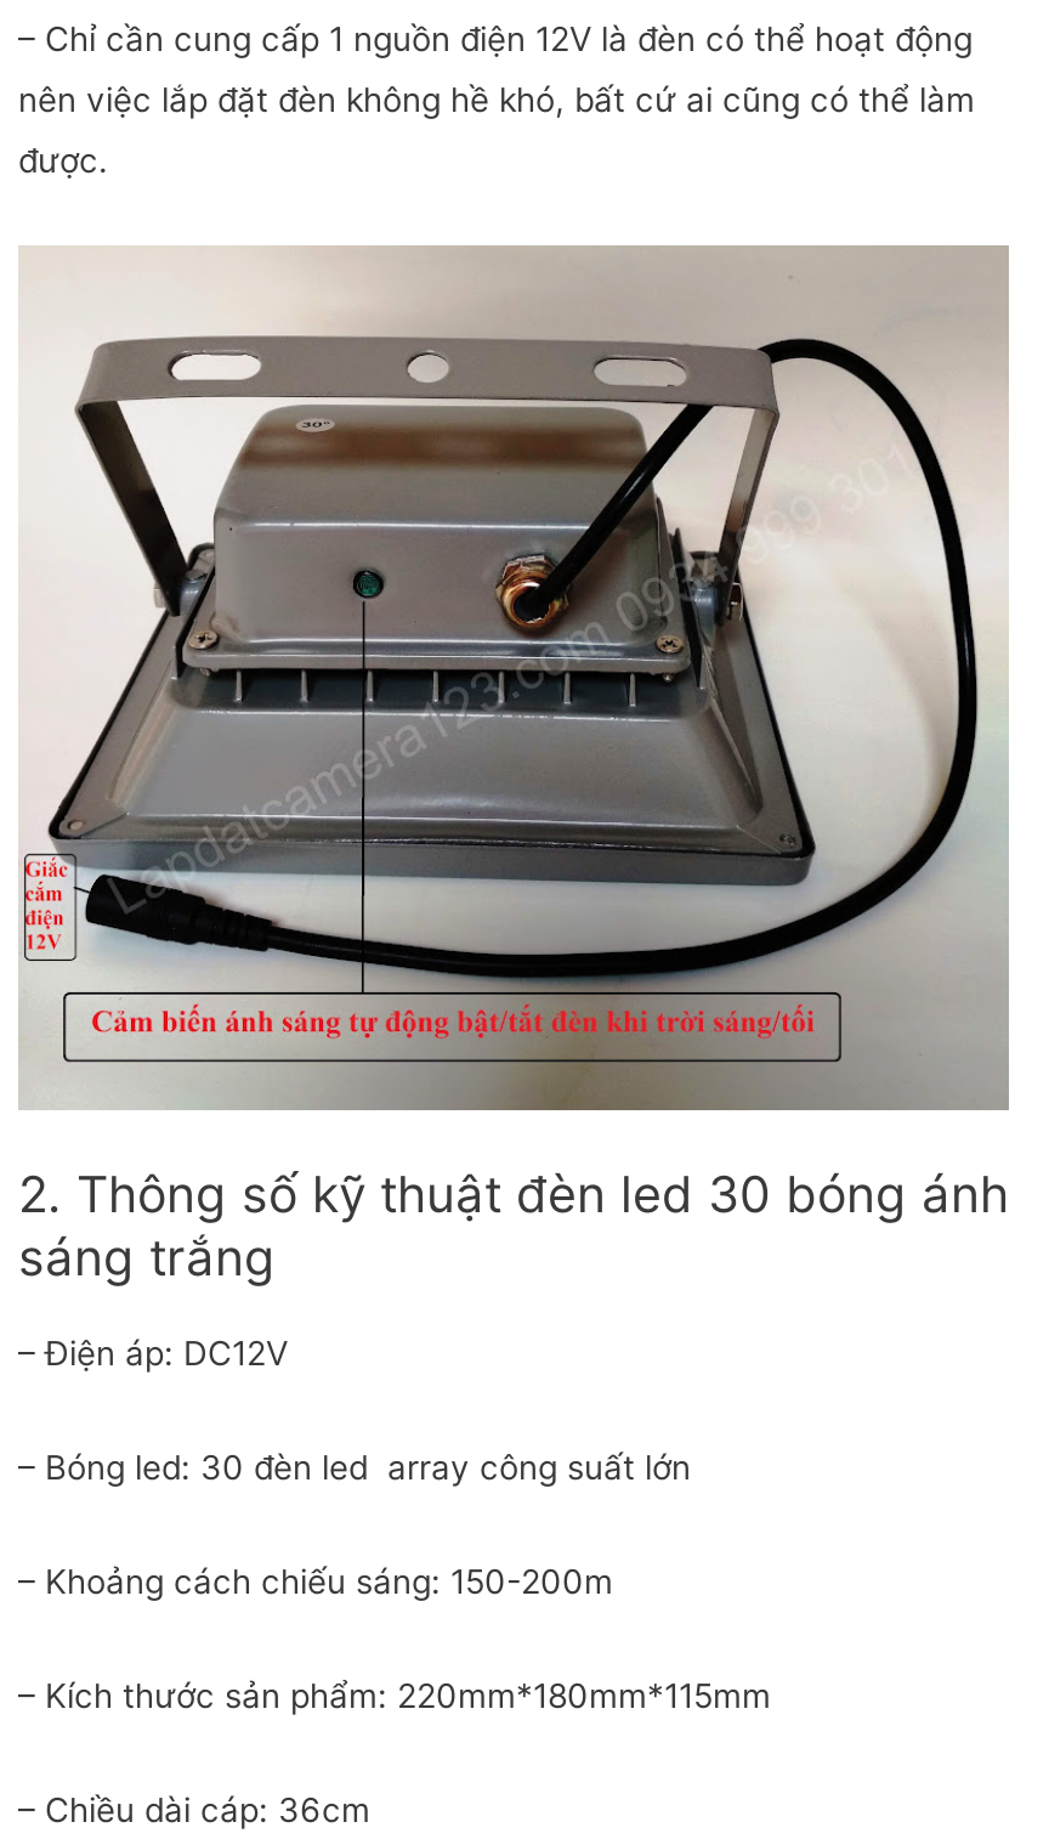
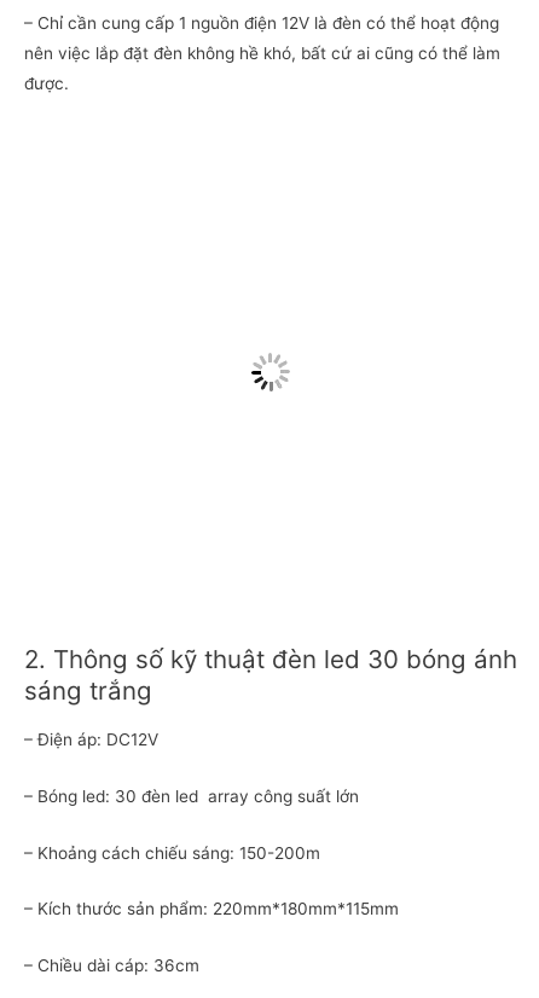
- [image]
